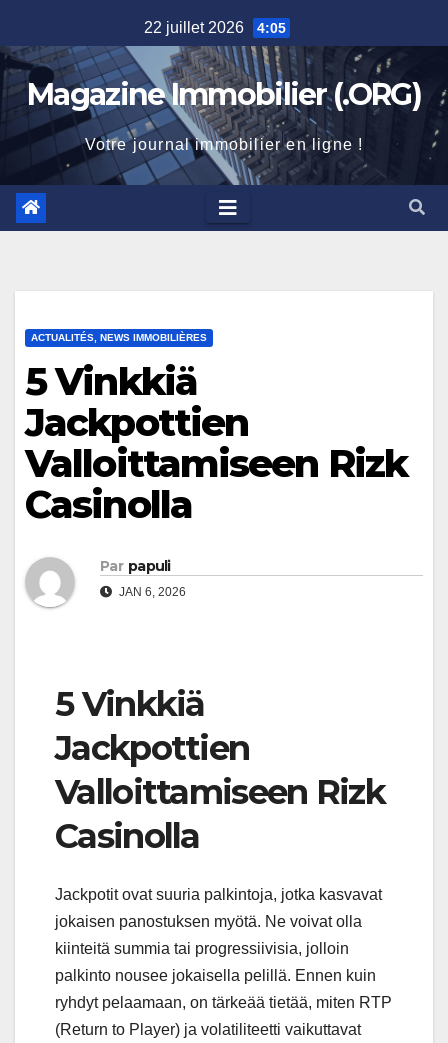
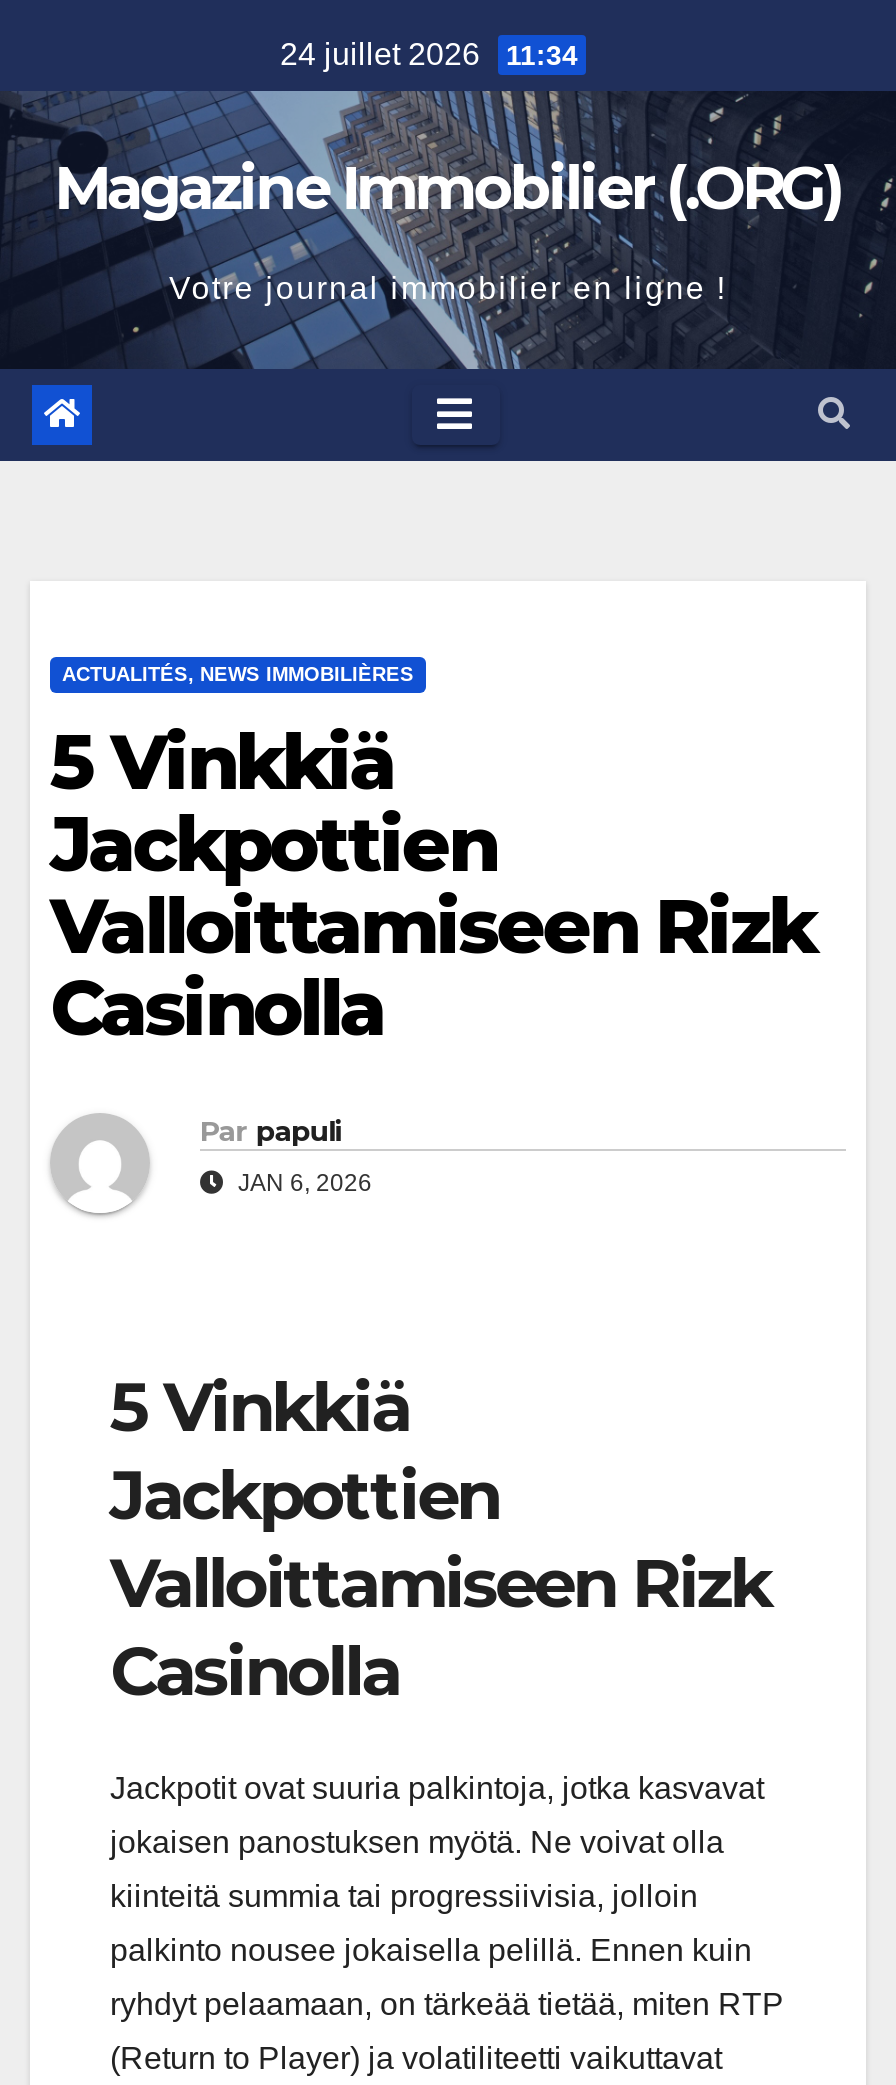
- 22 juillet 2026 4:05
+ 24 juillet 2026 11:34
